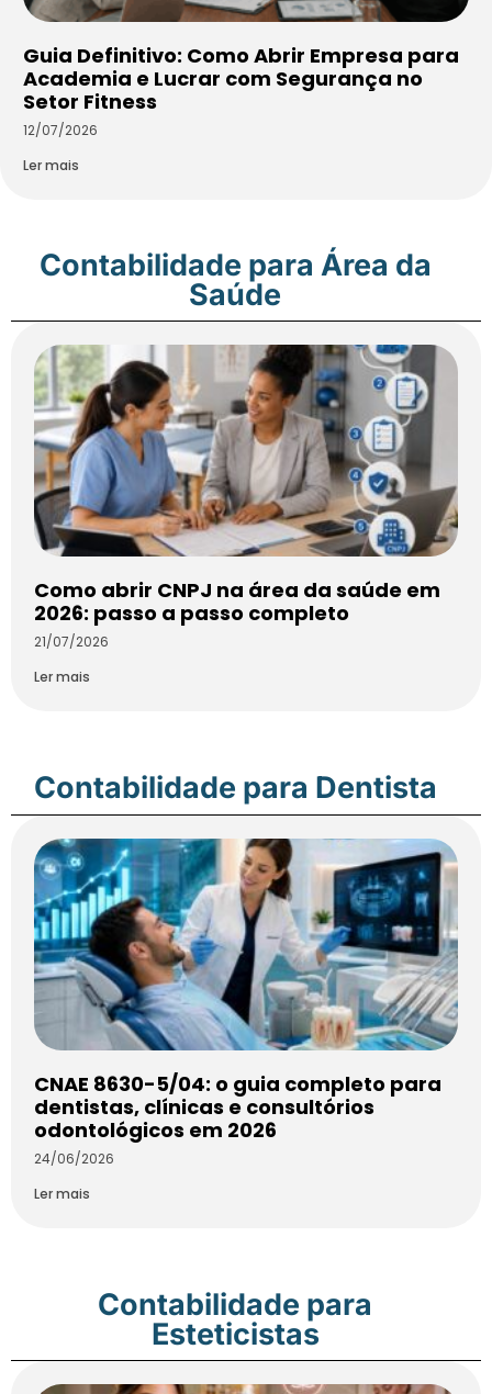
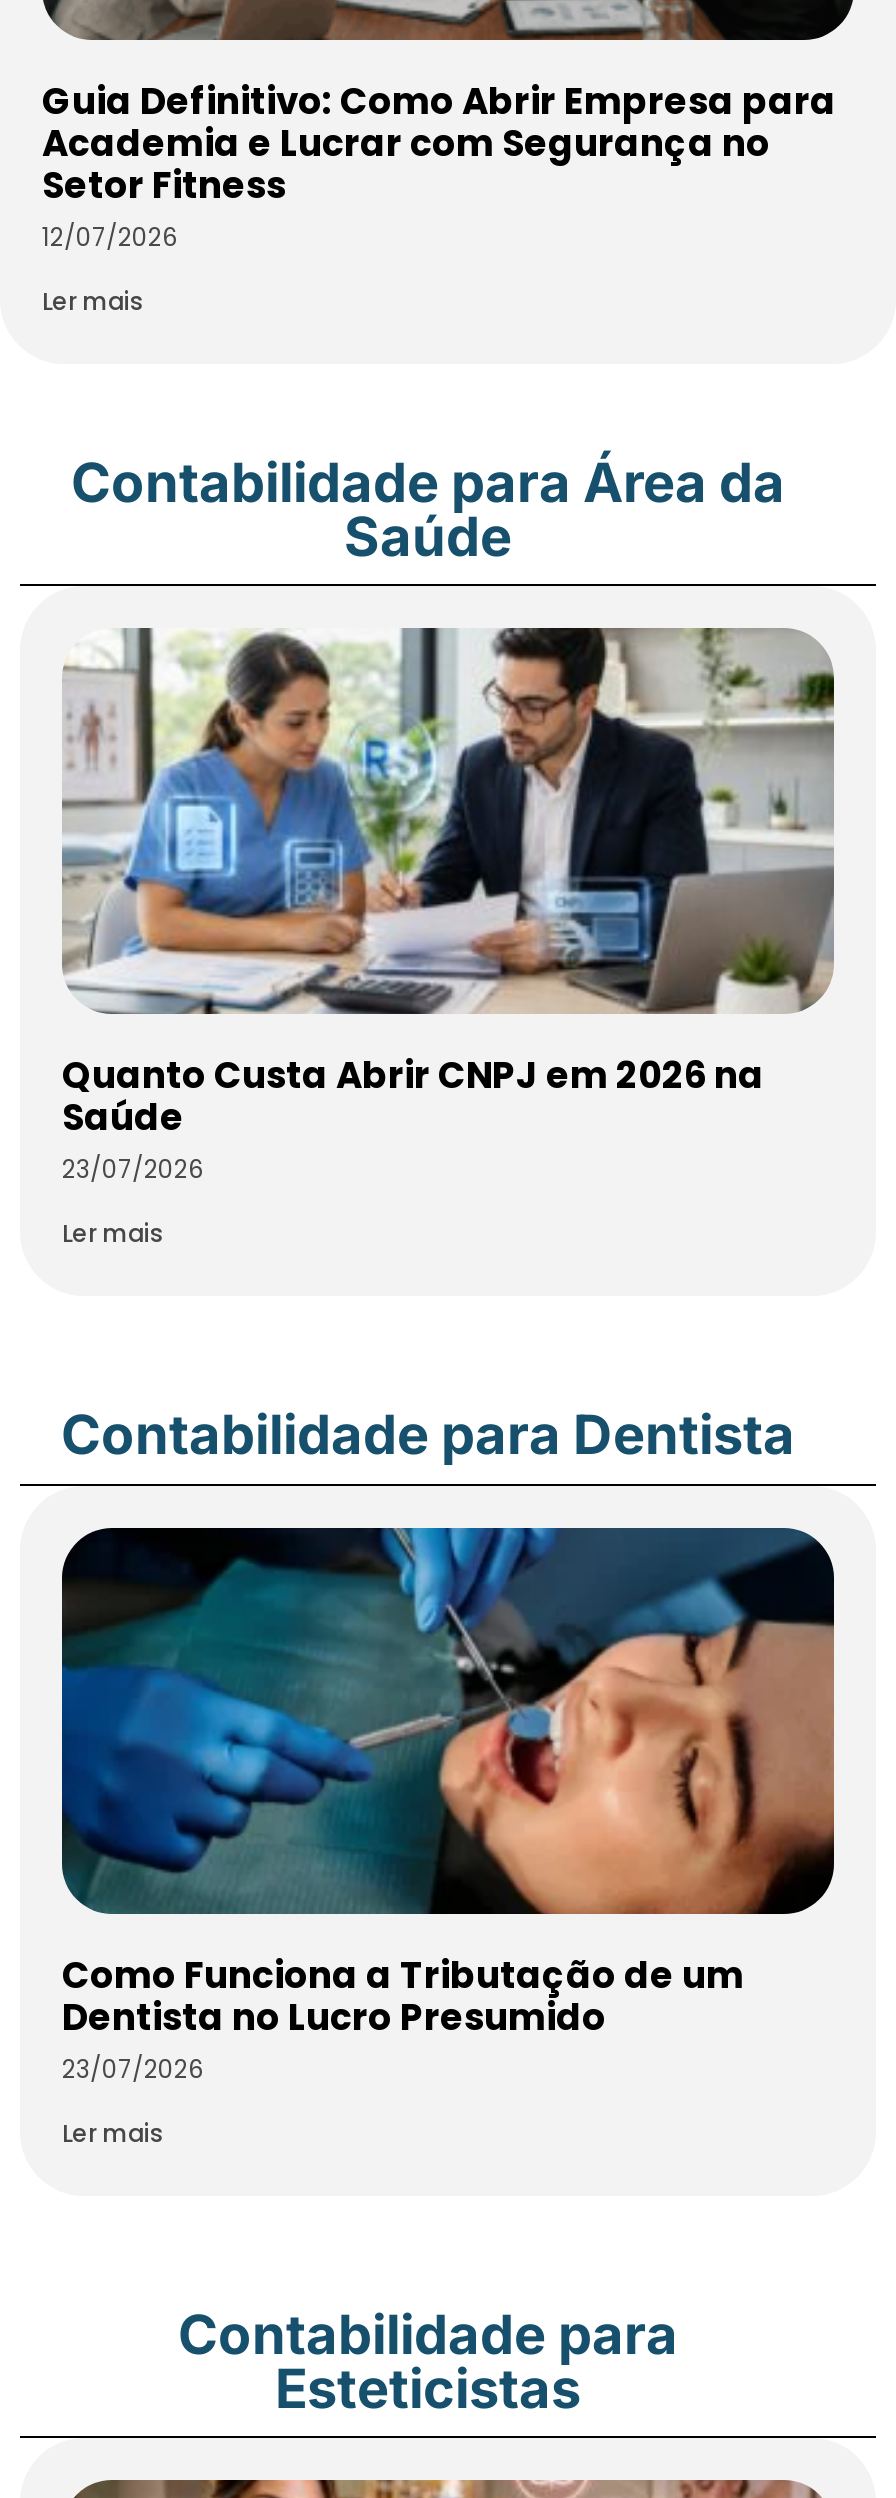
- [image]
- Como abrir CNPJ na área da saúde em
- 2026: passo a passo completo
- 21/07/2026
+ [image]
+ Quanto Custa Abrir CNPJ em 2026 na
+ Saúde
+ 23/07/2026

- [image]
- CNAE 8630-5/04: o guia completo para
- dentistas, clínicas e consultórios
- odontológicos em 2026
- 24/06/2026
+ [image]
+ Como Funciona a Tributação de um
+ Dentista no Lucro Presumido
+ 23/07/2026
